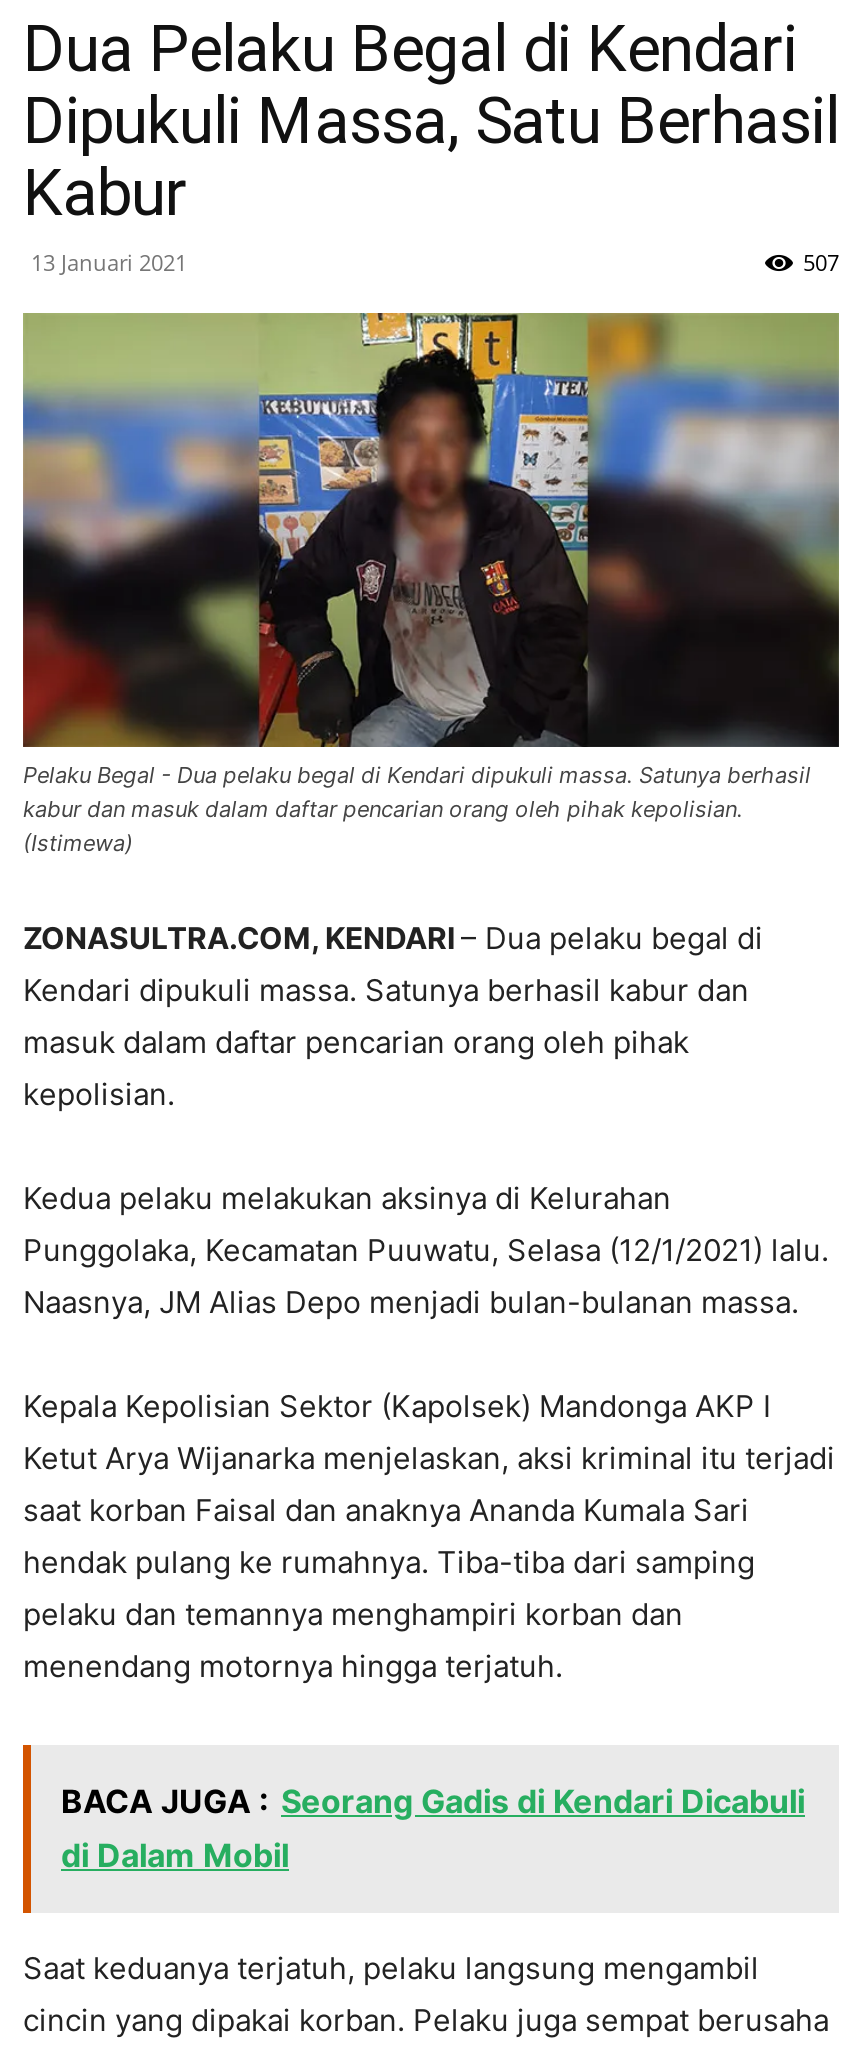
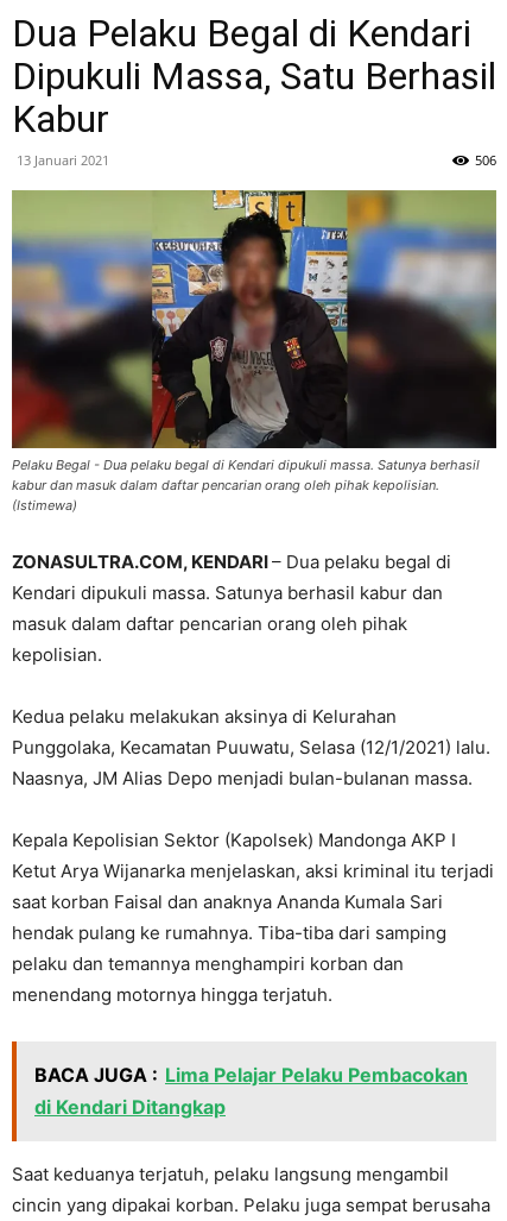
- 507
+ 506

- BACA JUGA : Seorang Gadis di Kendari Dicabuli
- di Dalam Mobil
+ BACA JUGA : Lima Pelajar Pelaku Pembacokan
+ di Kendari Ditangkap
